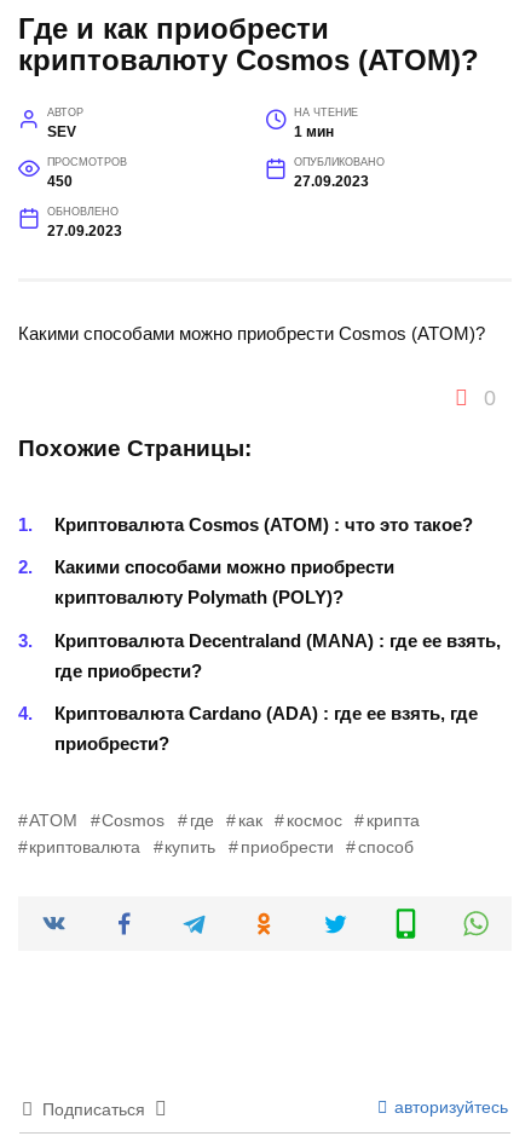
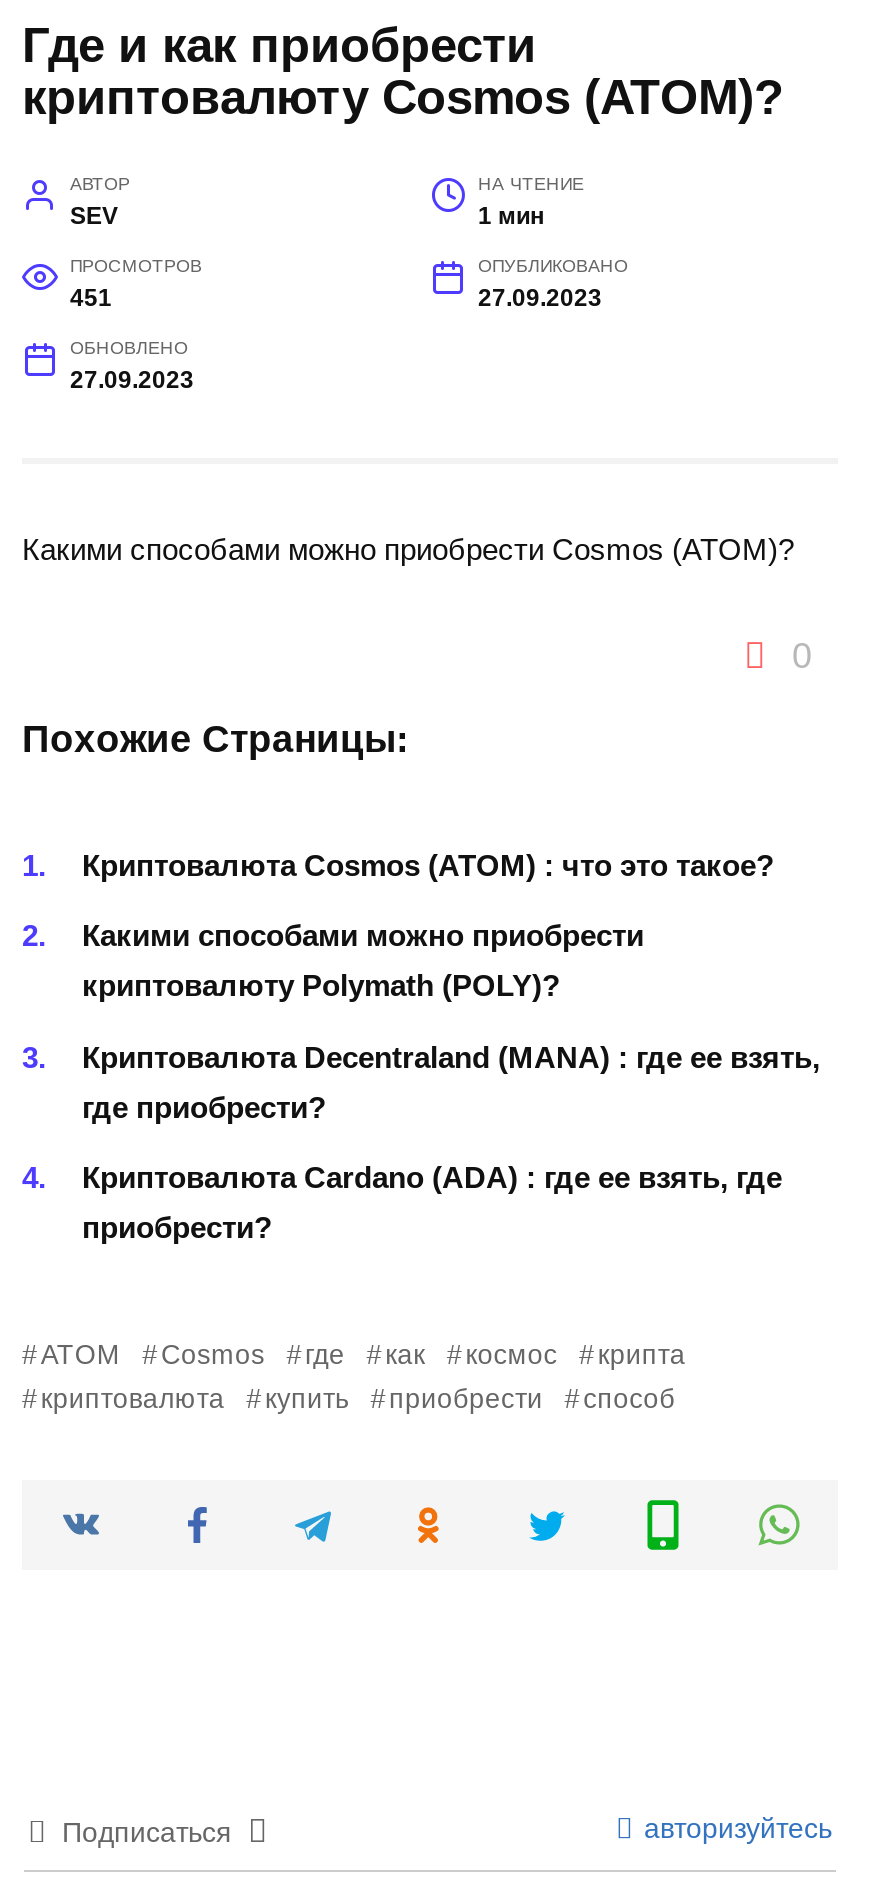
- 450
+ 451
